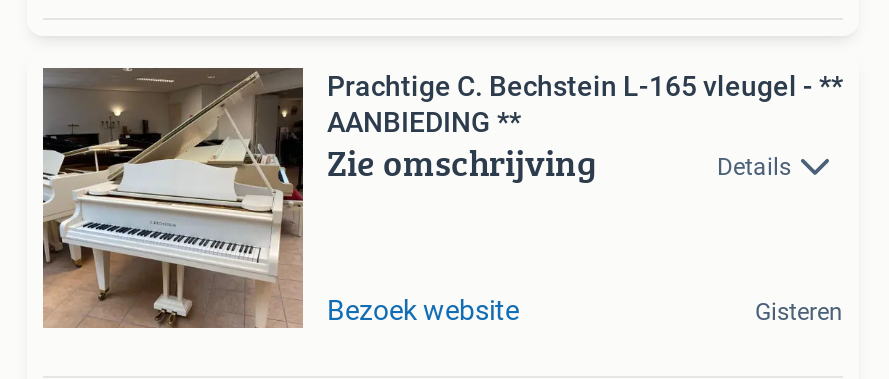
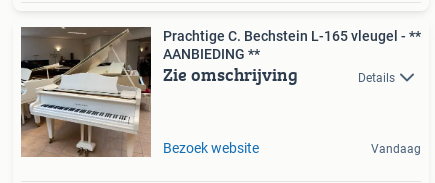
- Gisteren
+ Vandaag
